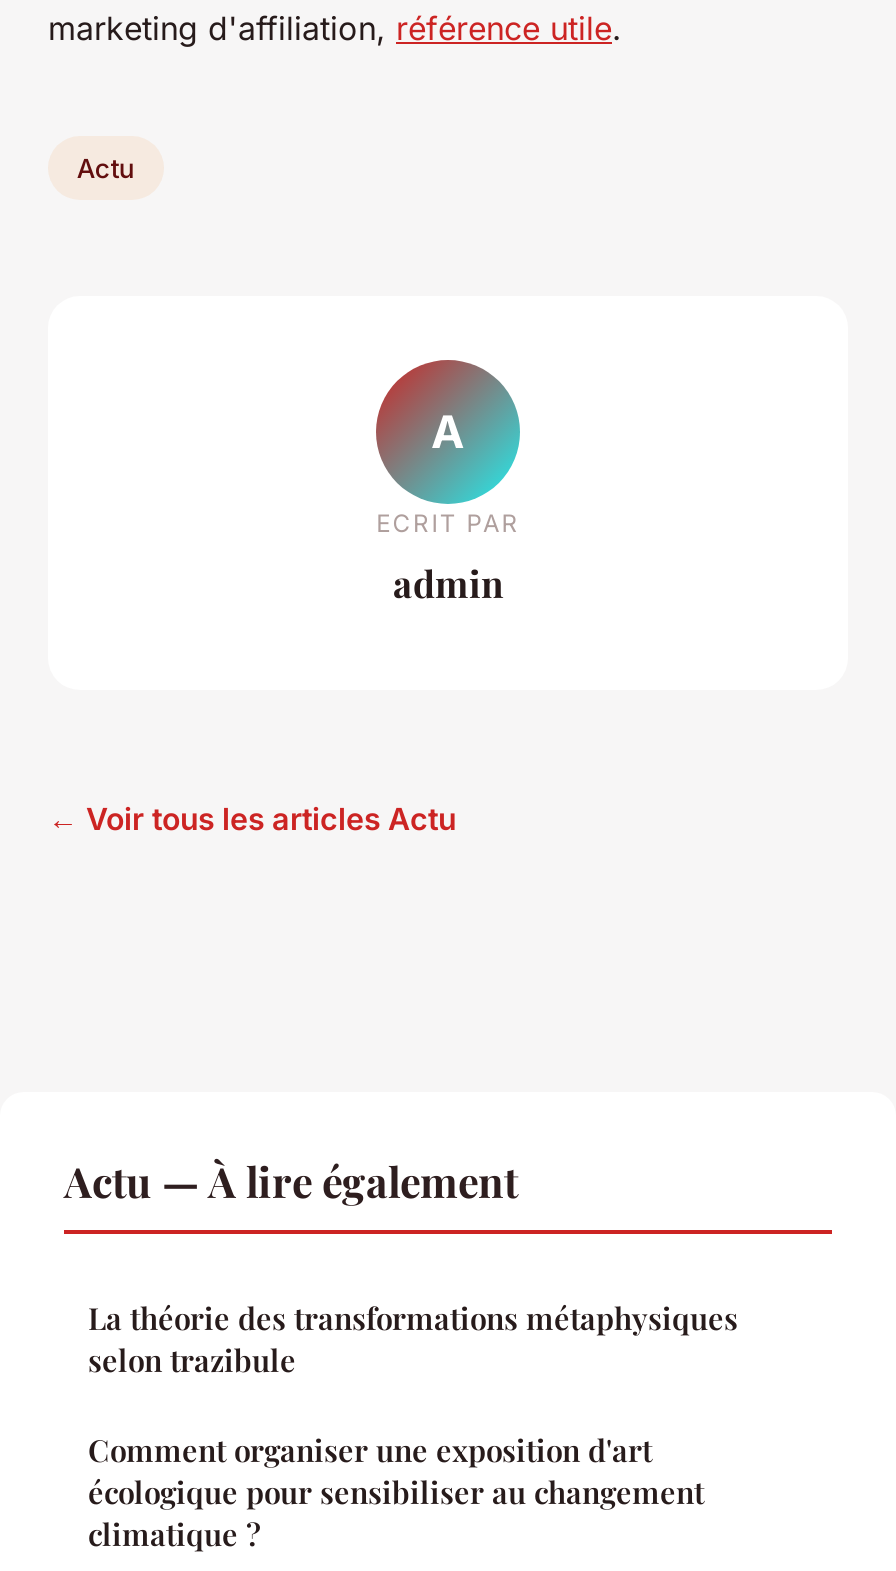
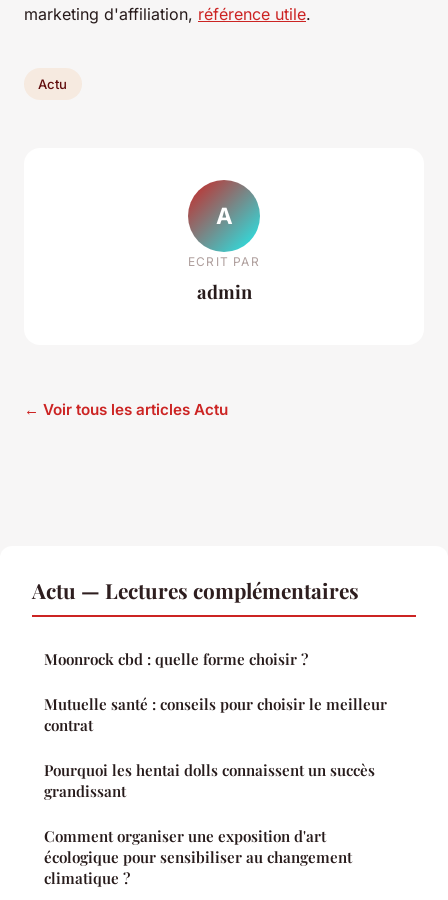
- Actu — À lire également
- La théorie des transformations métaphysiques
- selon trazibule
+ Actu — Lectures complémentaires
+ Moonrock cbd : quelle forme choisir ?
+ Mutuelle santé : conseils pour choisir le meilleur
+ contrat
+ Pourquoi les hentai dolls connaissent un succès
+ grandissant
